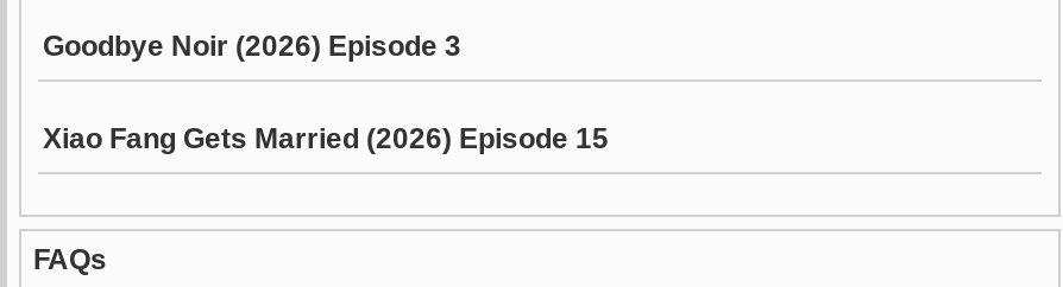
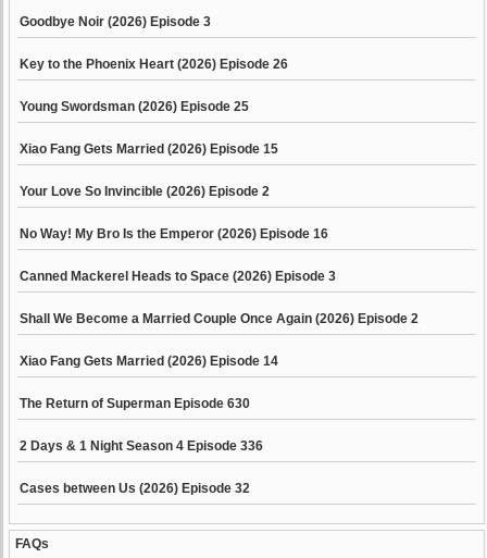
+ Key to the Phoenix Heart (2026) Episode 26
+ Young Swordsman (2026) Episode 25

+ Your Love So Invincible (2026) Episode 2
+ No Way! My Bro Is the Emperor (2026) Episode 16
+ Canned Mackerel Heads to Space (2026) Episode 3
+ Shall We Become a Married Couple Once Again (2026) Episode 2
+ Xiao Fang Gets Married (2026) Episode 14
+ The Return of Superman Episode 630
+ 2 Days & 1 Night Season 4 Episode 336
+ Cases between Us (2026) Episode 32
